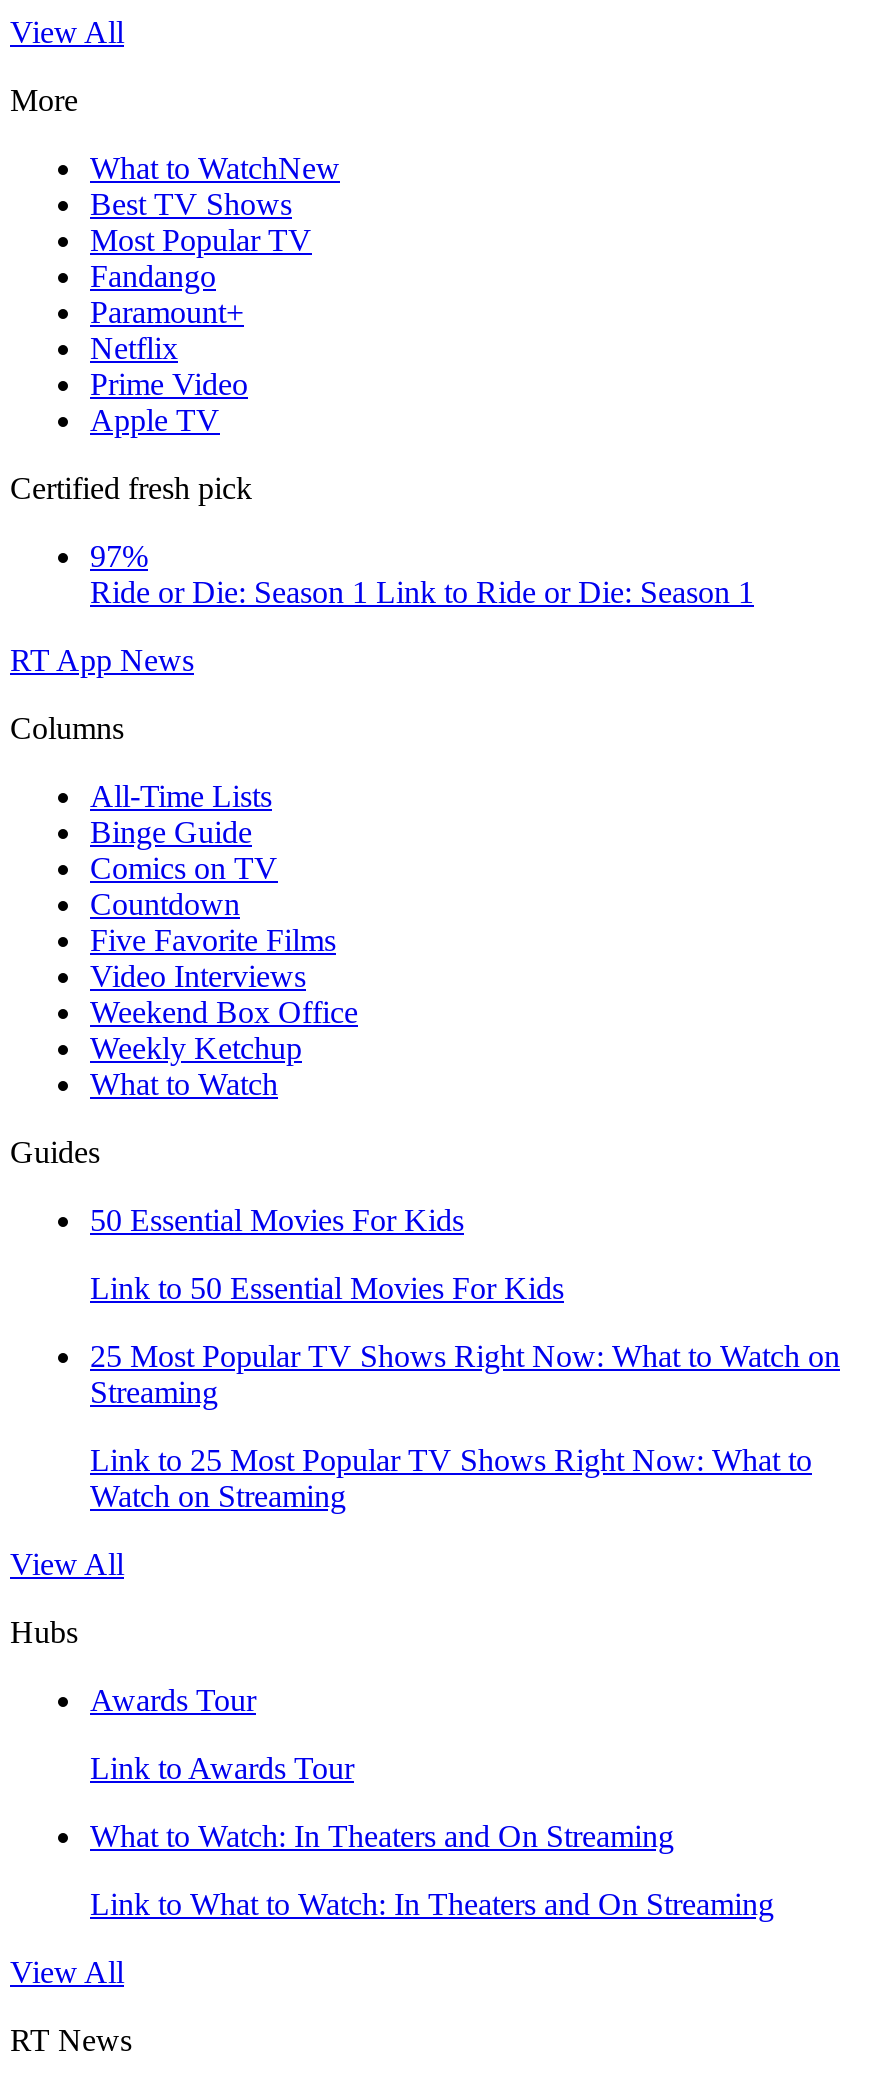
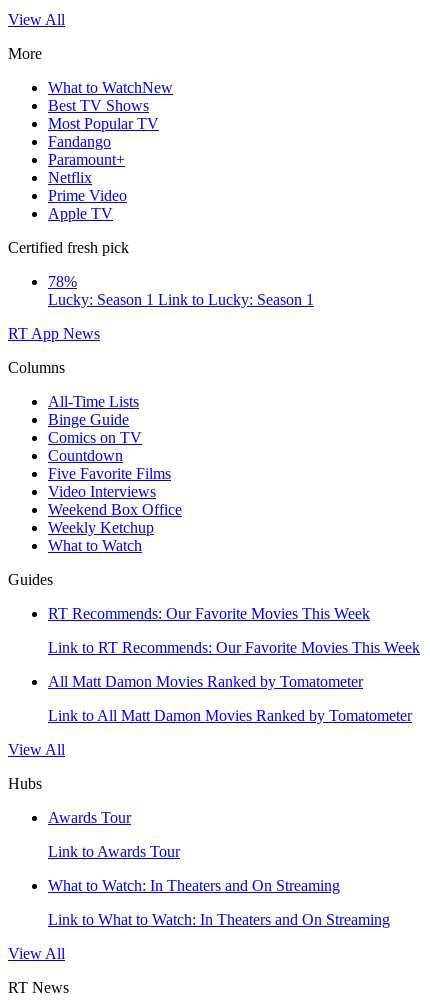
- 97%
- Ride or Die: Season 1 Link to Ride or Die: Season 1
+ 78%
+ Lucky: Season 1 Link to Lucky: Season 1

- 50 Essential Movies For Kids
+ RT Recommends: Our Favorite Movies This Week

- Link to 50 Essential Movies For Kids
+ Link to RT Recommends: Our Favorite Movies This Week

- 25 Most Popular TV Shows Right Now: What to Watch on
- Streaming
+ All Matt Damon Movies Ranked by Tomatometer

- Link to 25 Most Popular TV Shows Right Now: What to
- Watch on Streaming
+ Link to All Matt Damon Movies Ranked by Tomatometer
